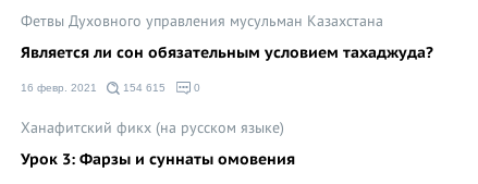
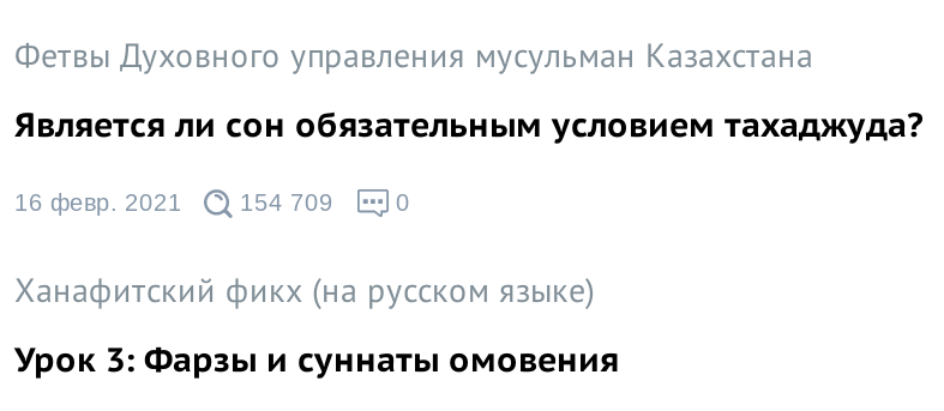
- 16 февр. 2021 154 615
+ 16 февр. 2021 154 709
